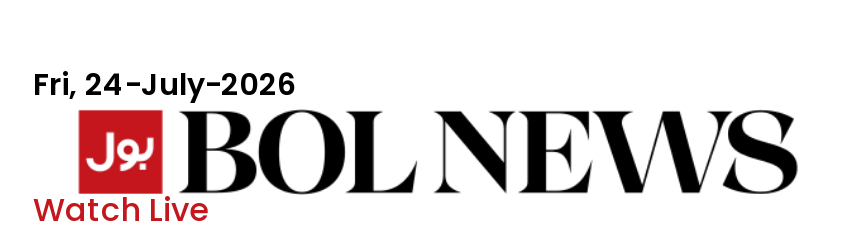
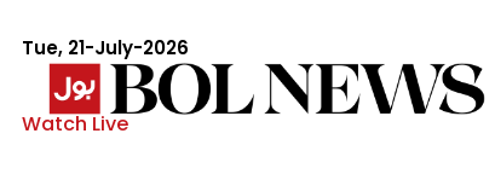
- Fri, 24-July-2026
+ Tue, 21-July-2026
